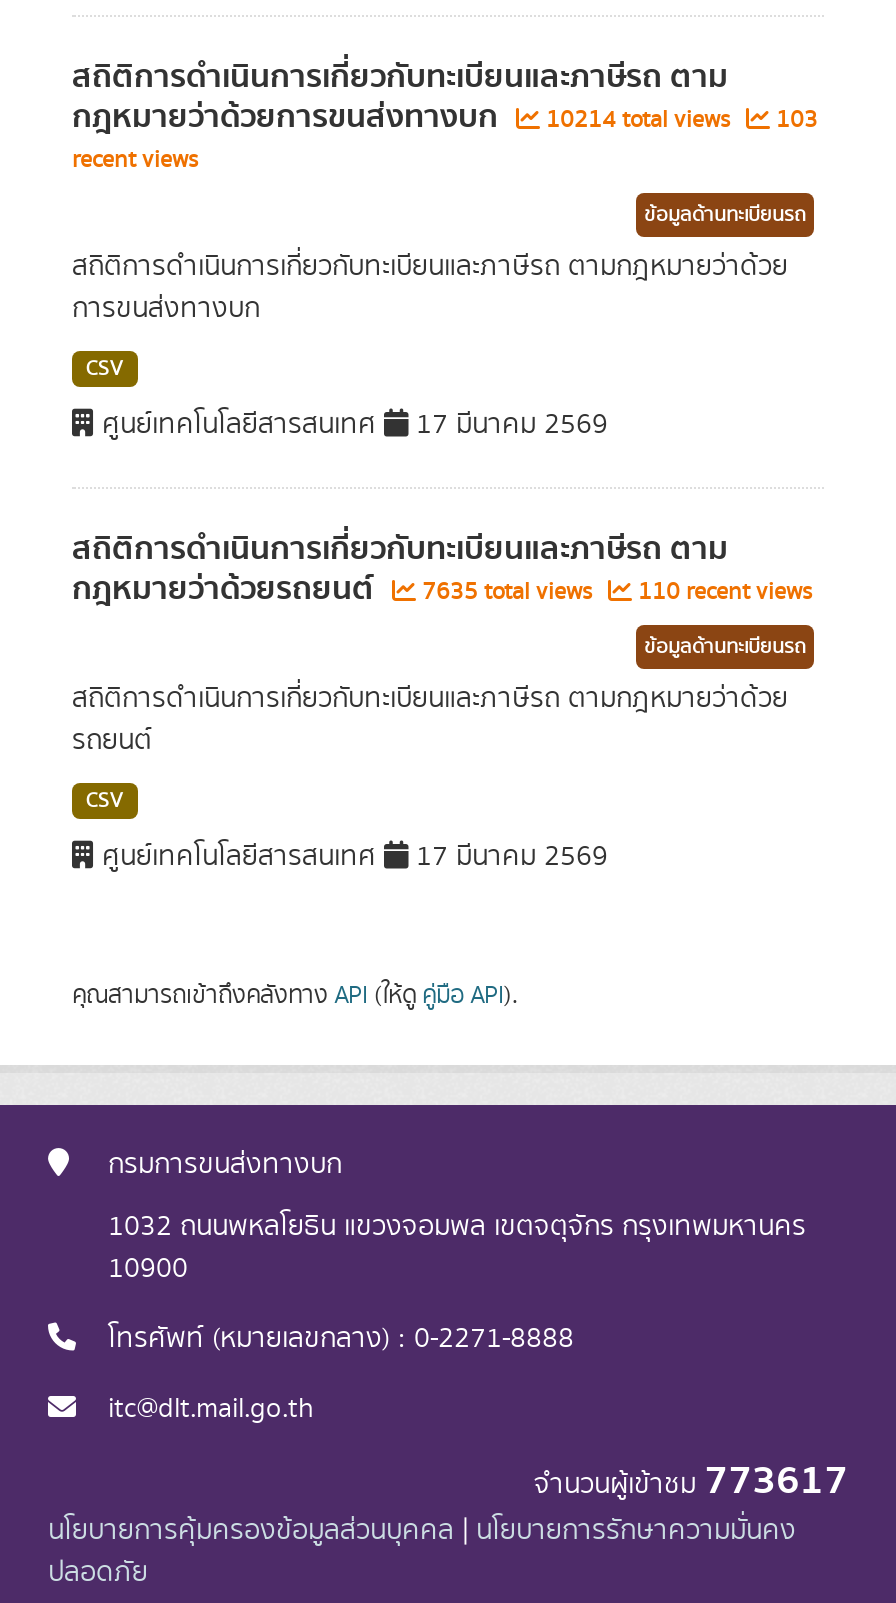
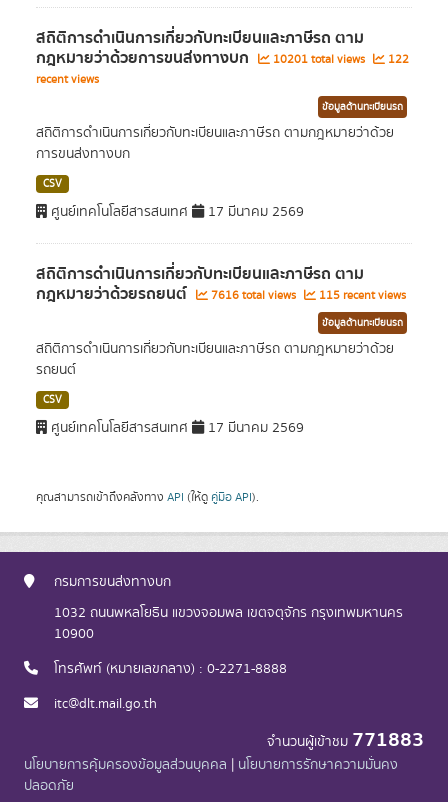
- 10214 total views
+ 10201 total views

- 103
+ 122

- 7635 total views
+ 7616 total views

- 110 recent views
+ 115 recent views

- จำนวนผู้เข้าชม773617
+ จำนวนผู้เข้าชม771883
